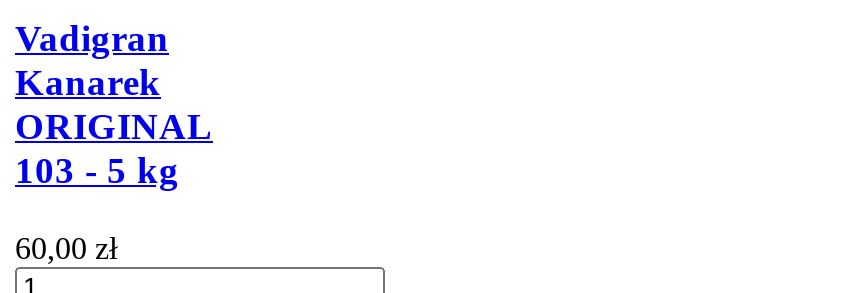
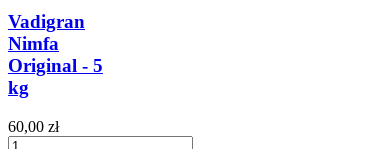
- Kanarek
- ORIGINAL
- 103 - 5 kg
+ Nimfa
+ Original - 5
+ kg
